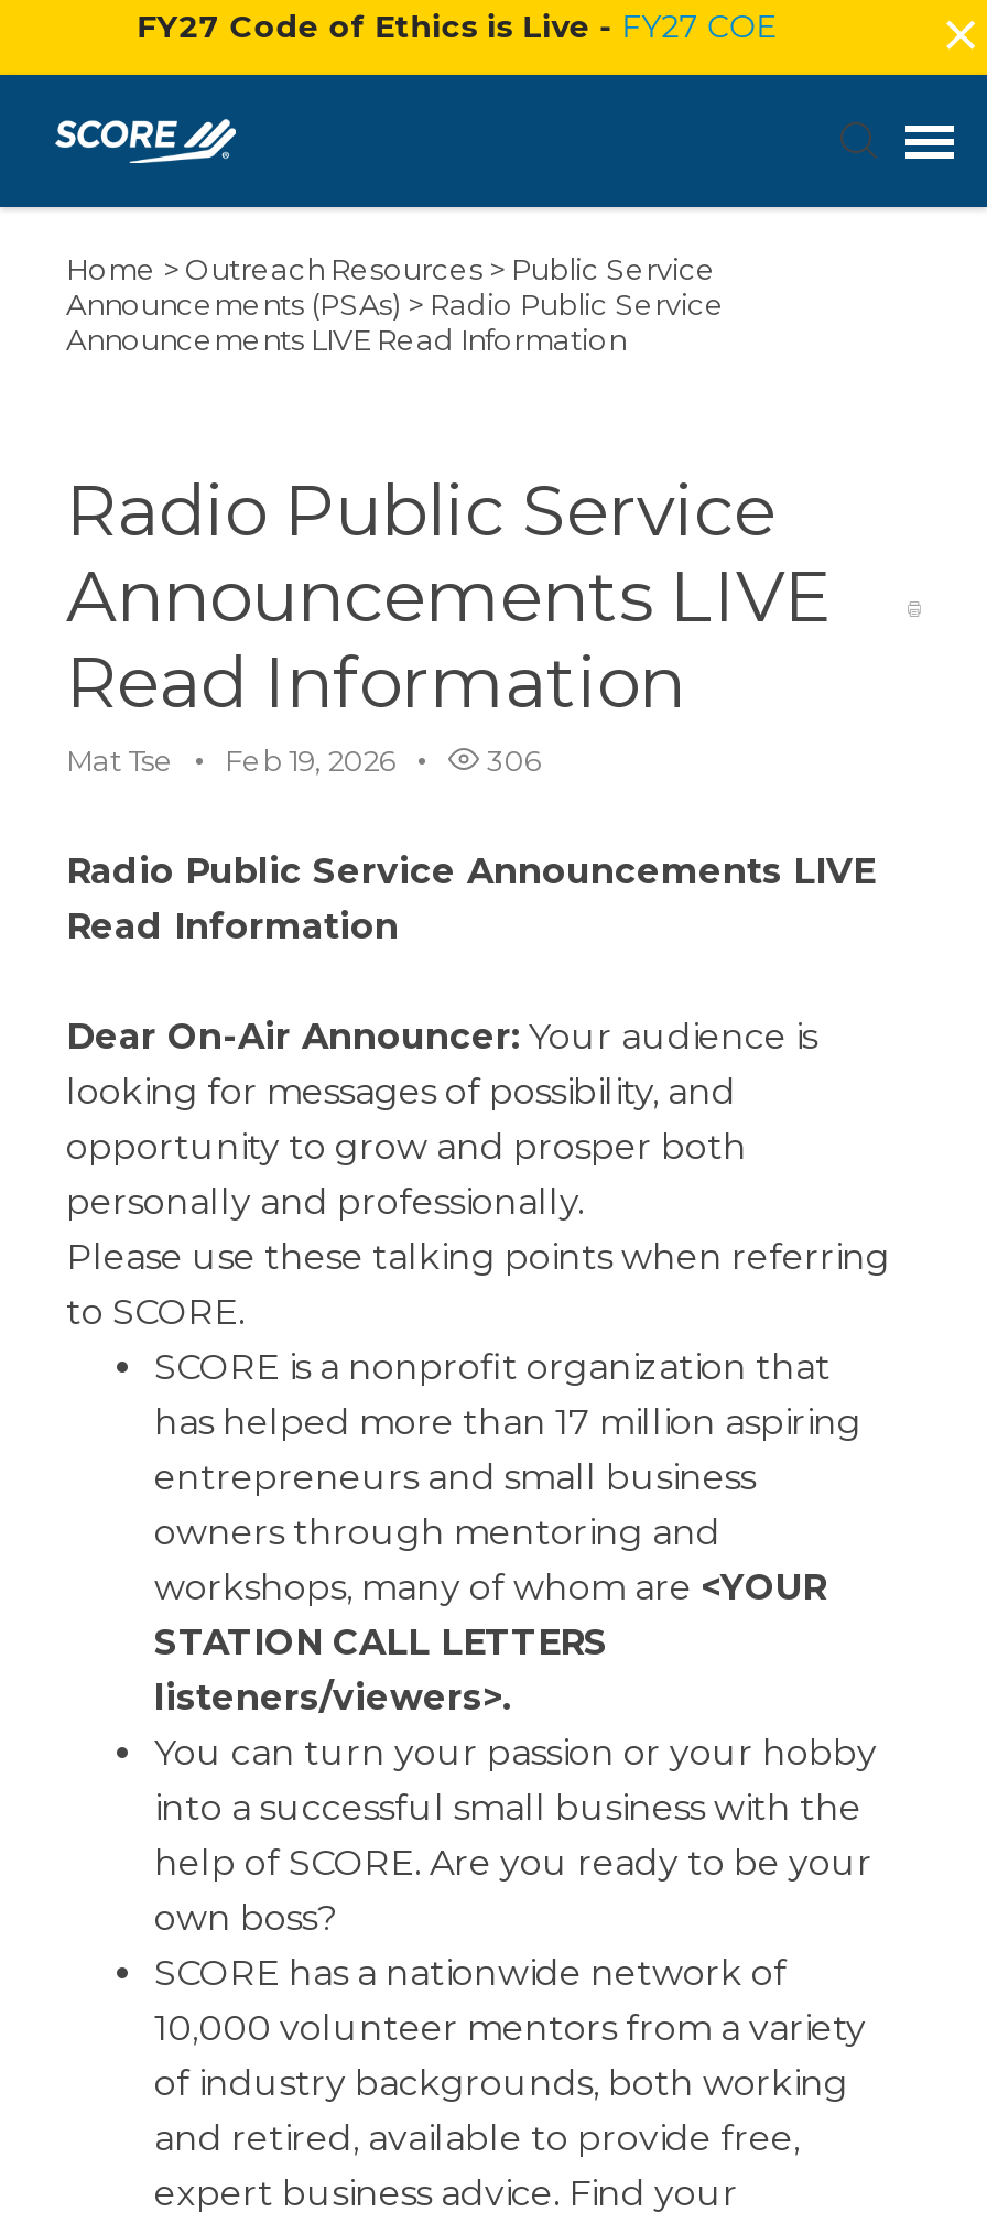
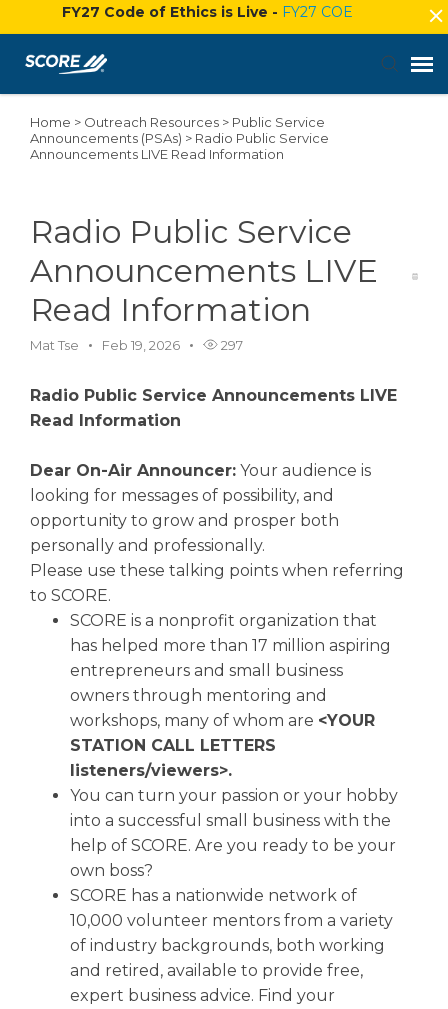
- 306
+ 297
